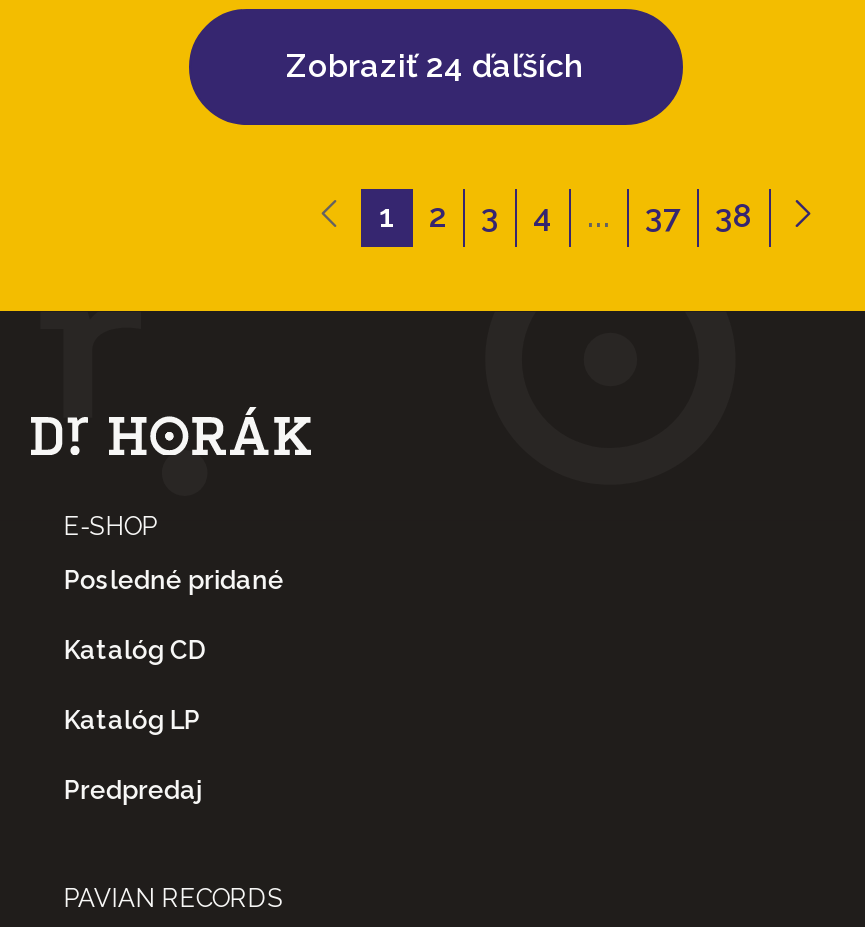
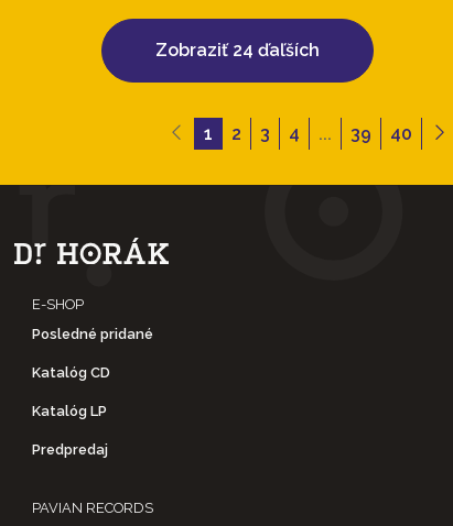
- 37
+ 39

- 38
+ 40
